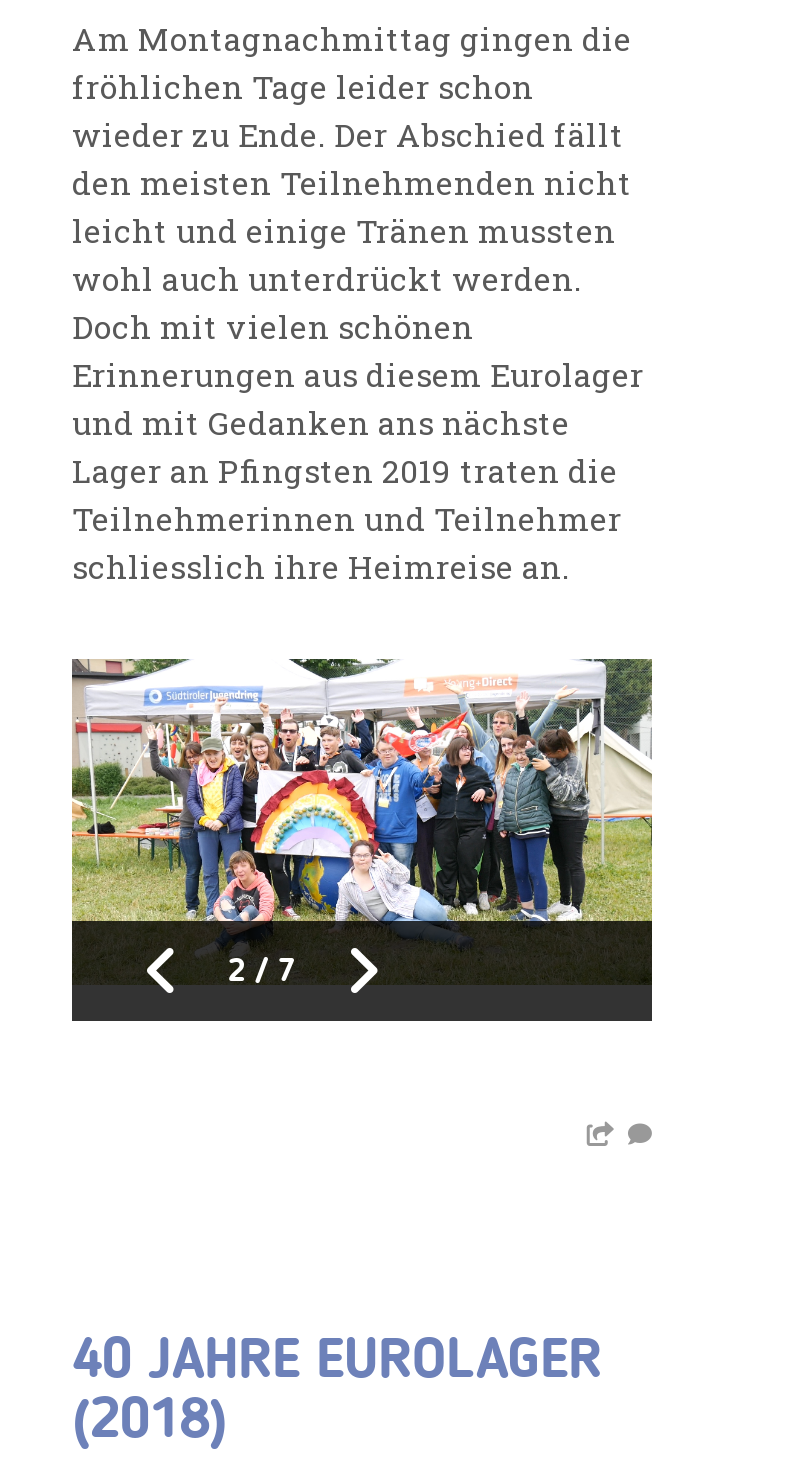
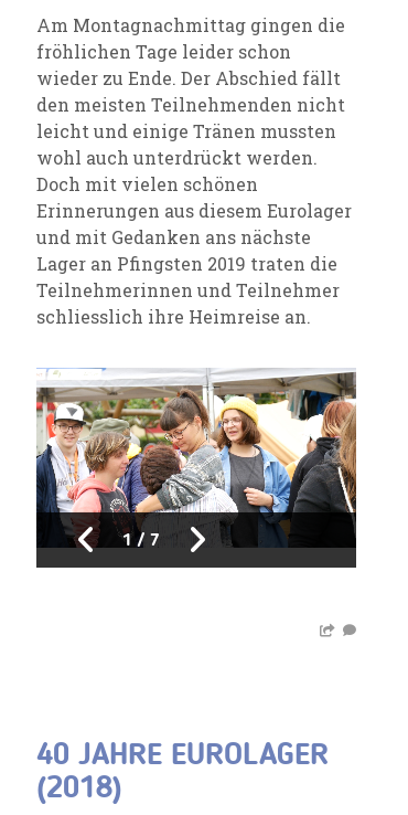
- [image]
- 2 / 7
+ [image]
+ 1 / 7
